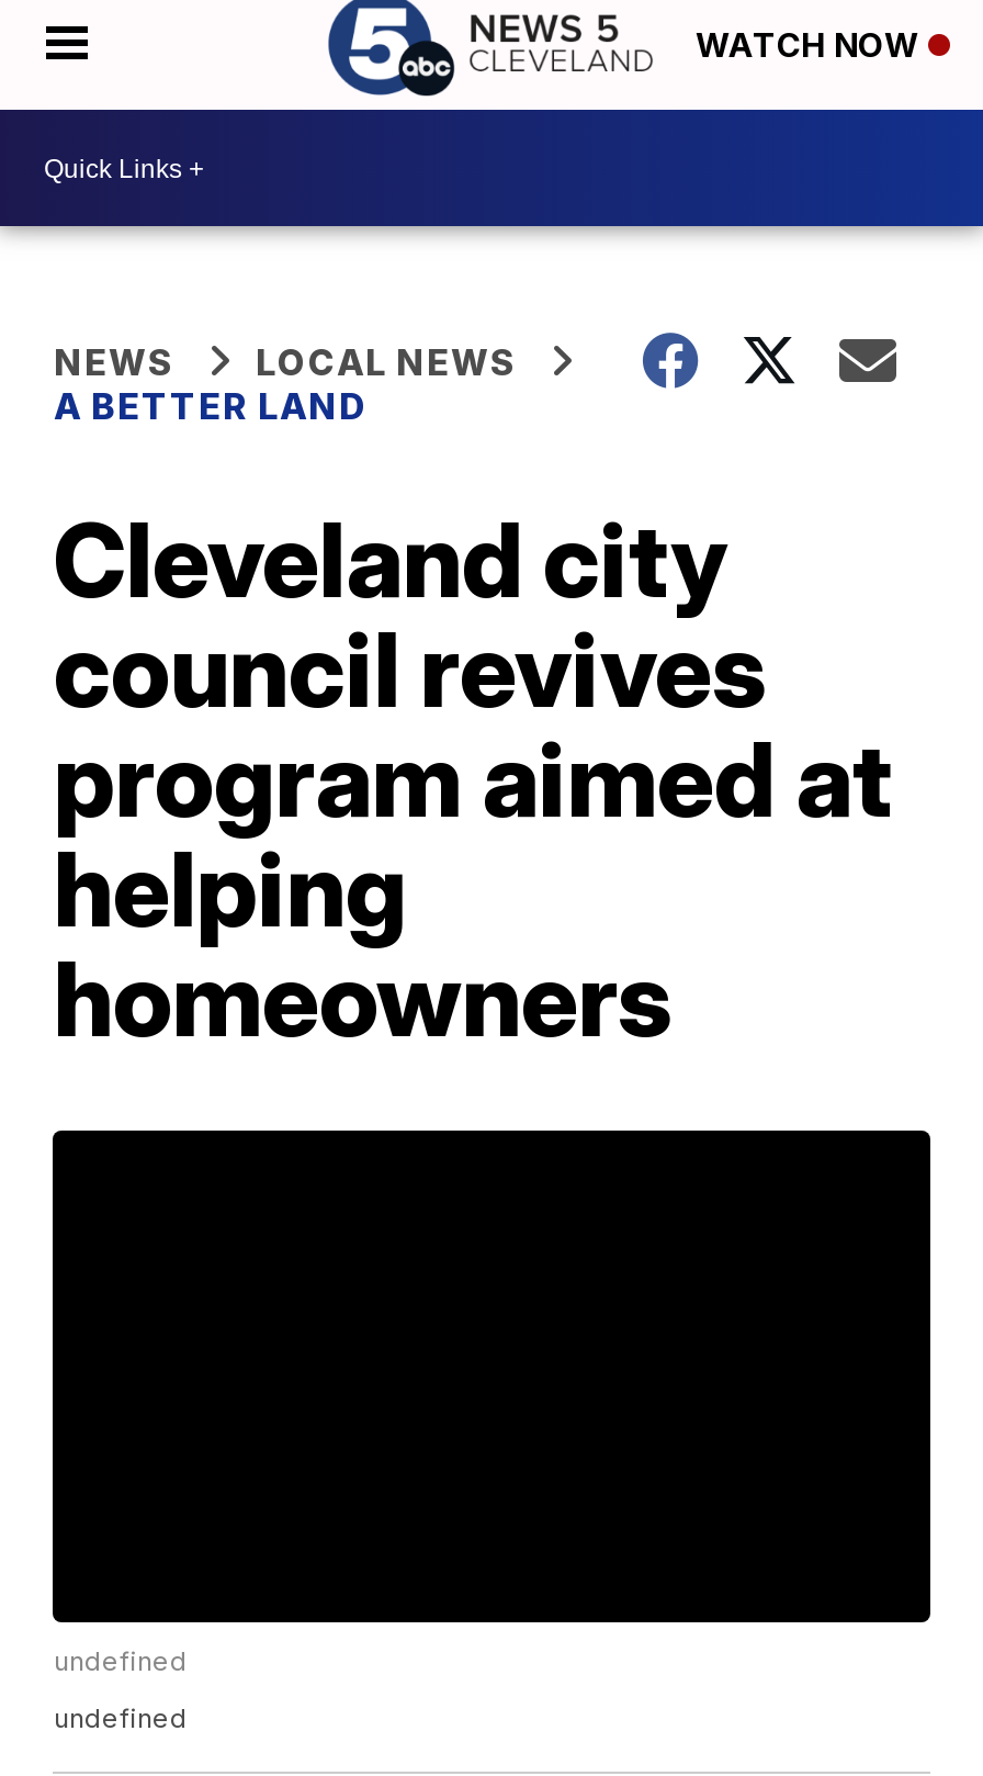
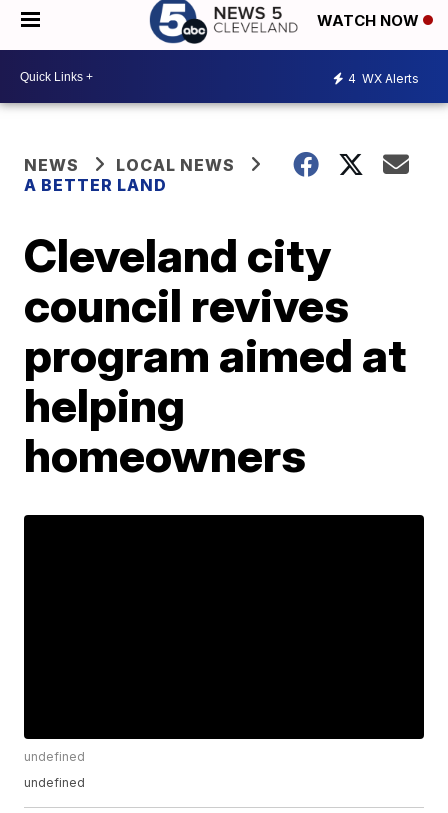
+ 4 WX Alerts
